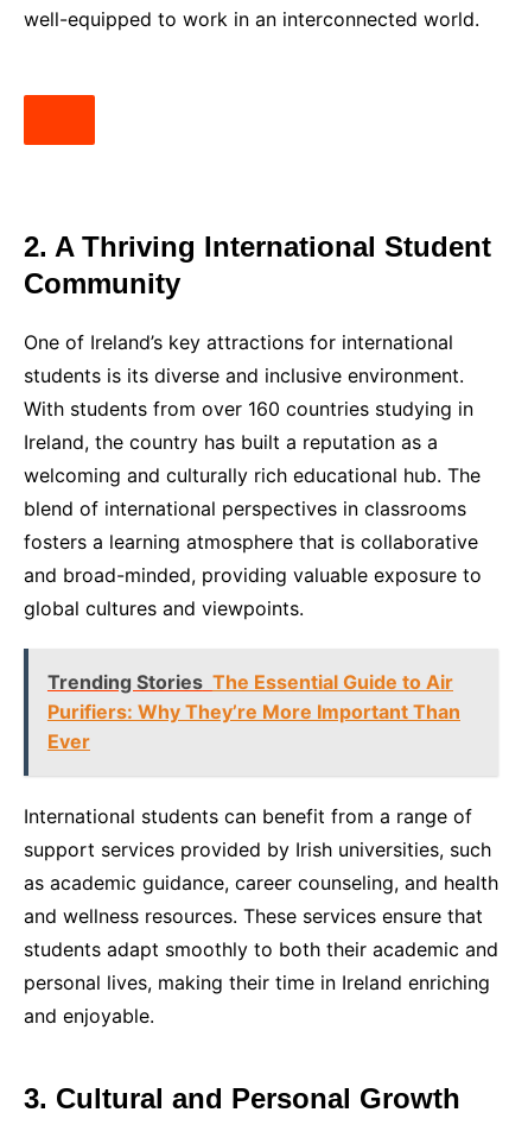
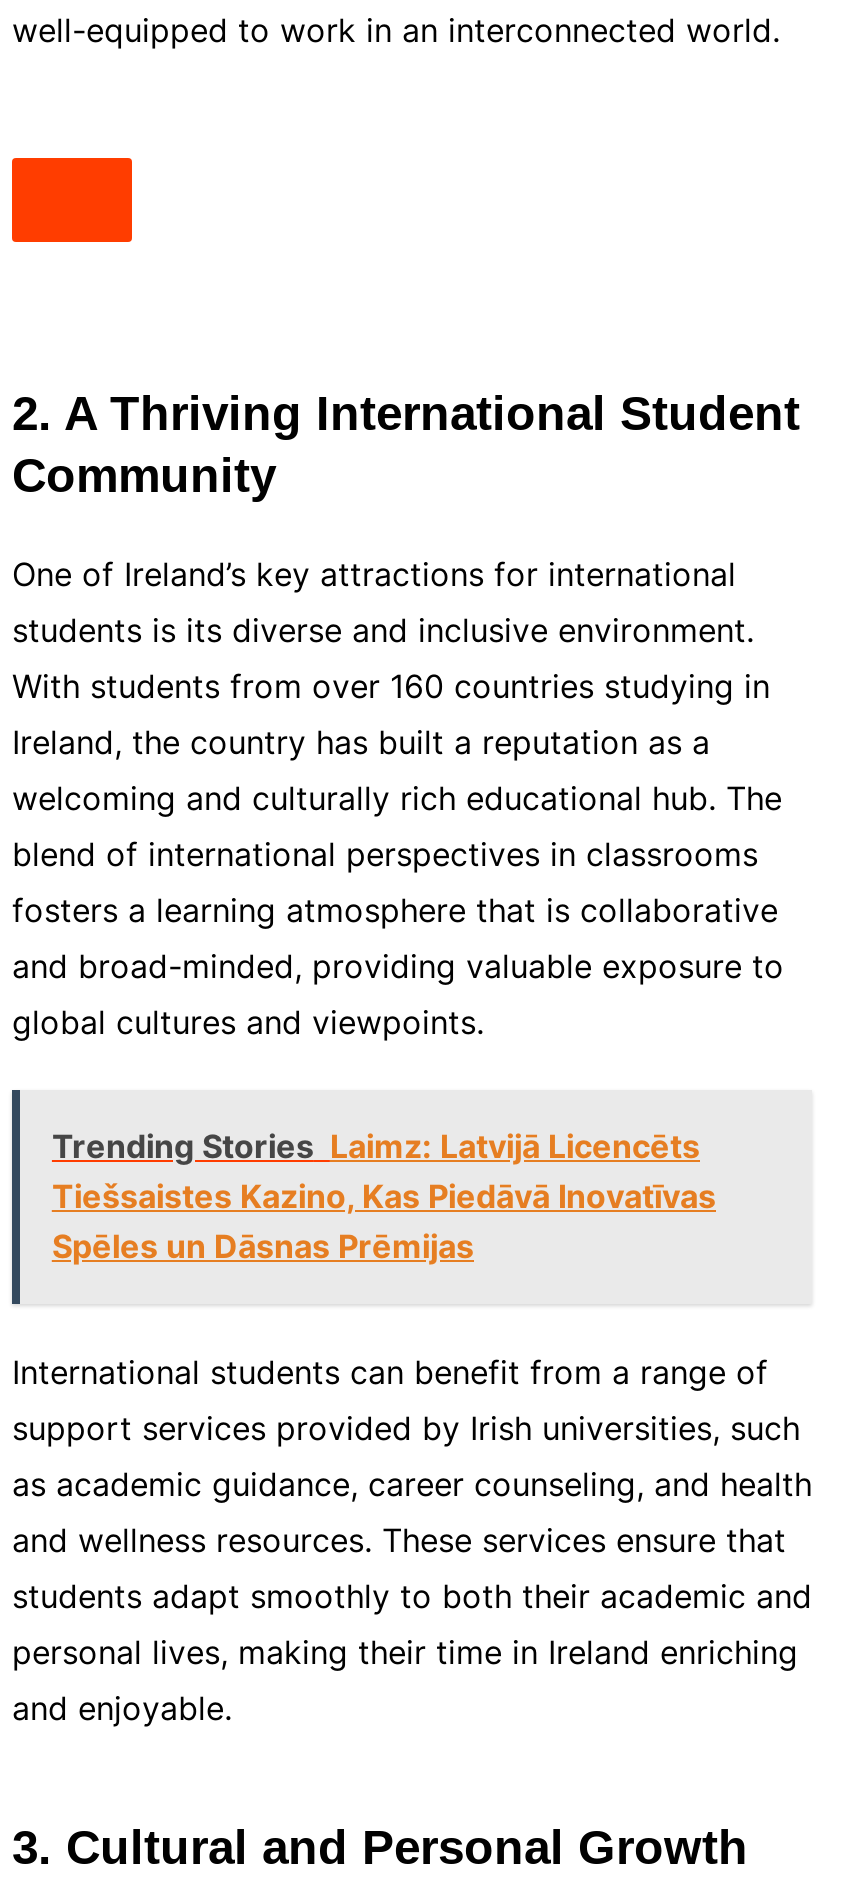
- Trending Stories The Essential Guide to Air
- Purifiers: Why They’re More Important Than
- Ever
+ Trending Stories Laimz: Latvijā Licencēts
+ Tiešsaistes Kazino, Kas Piedāvā Inovatīvas
+ Spēles un Dāsnas Prēmijas
